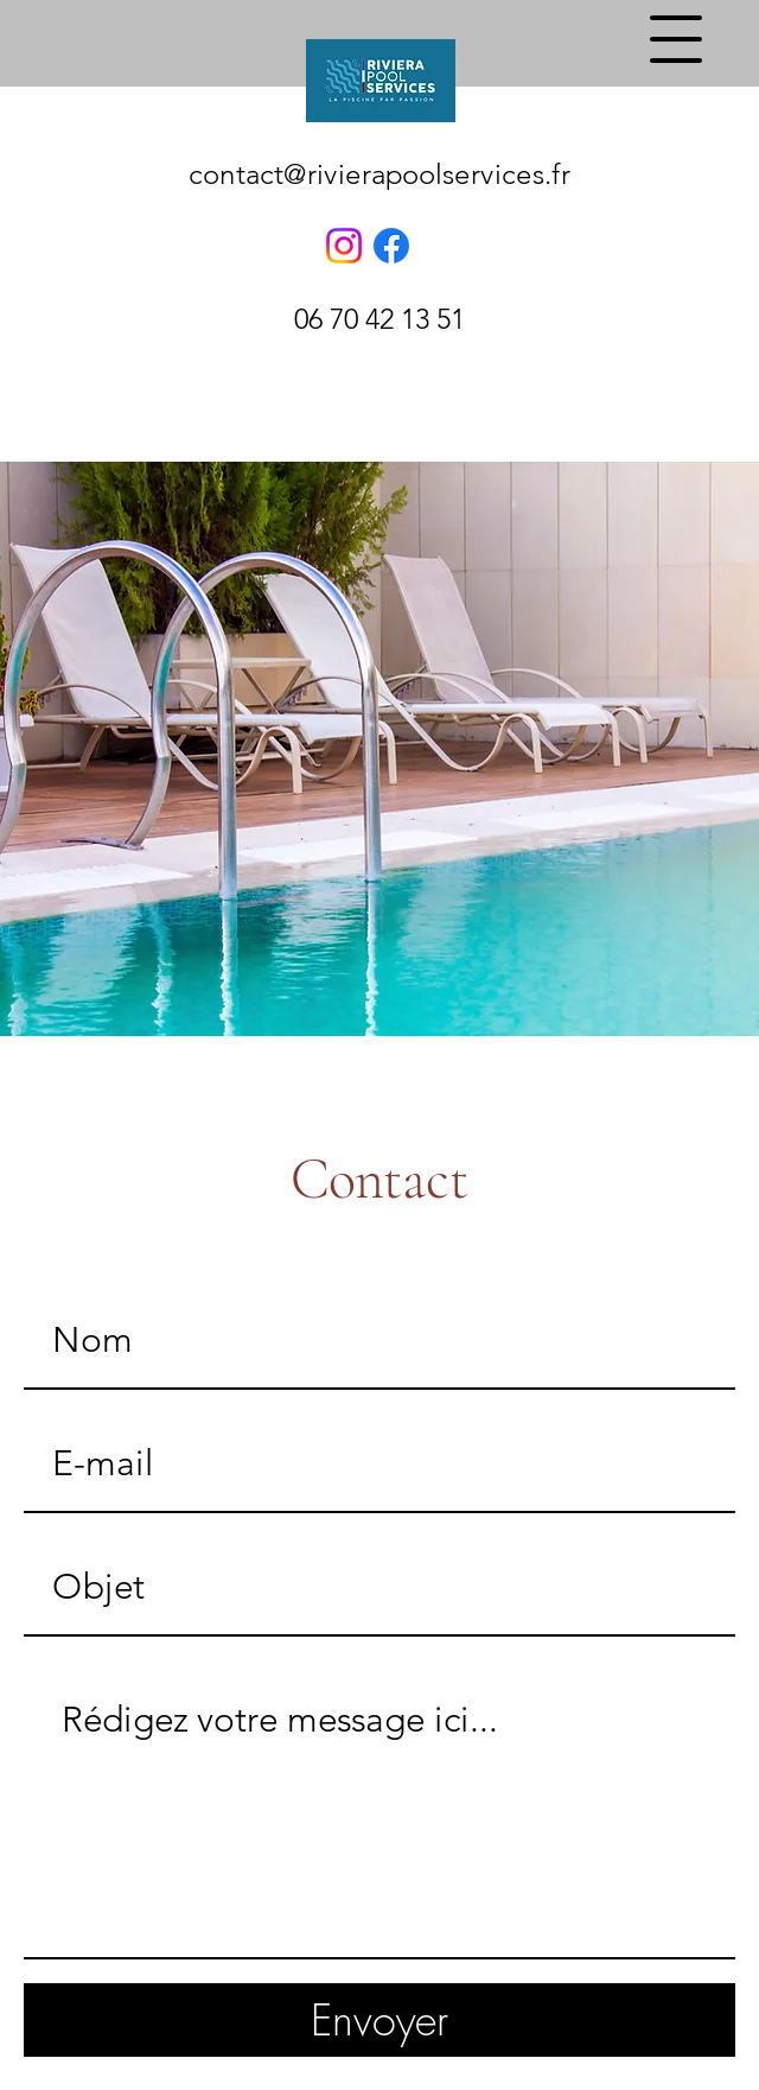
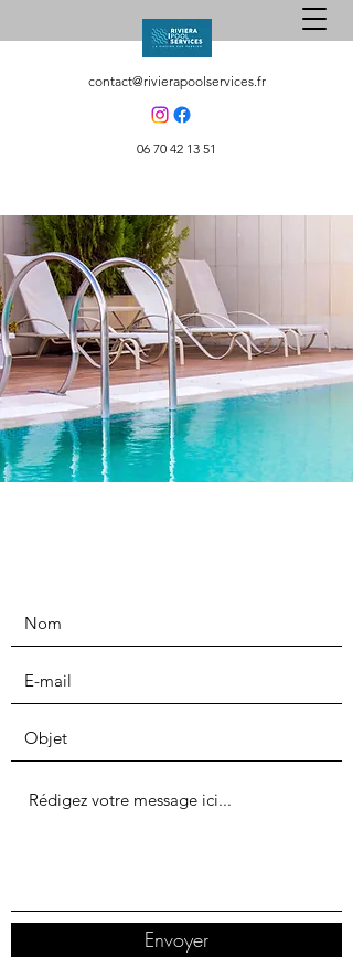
- Contact
